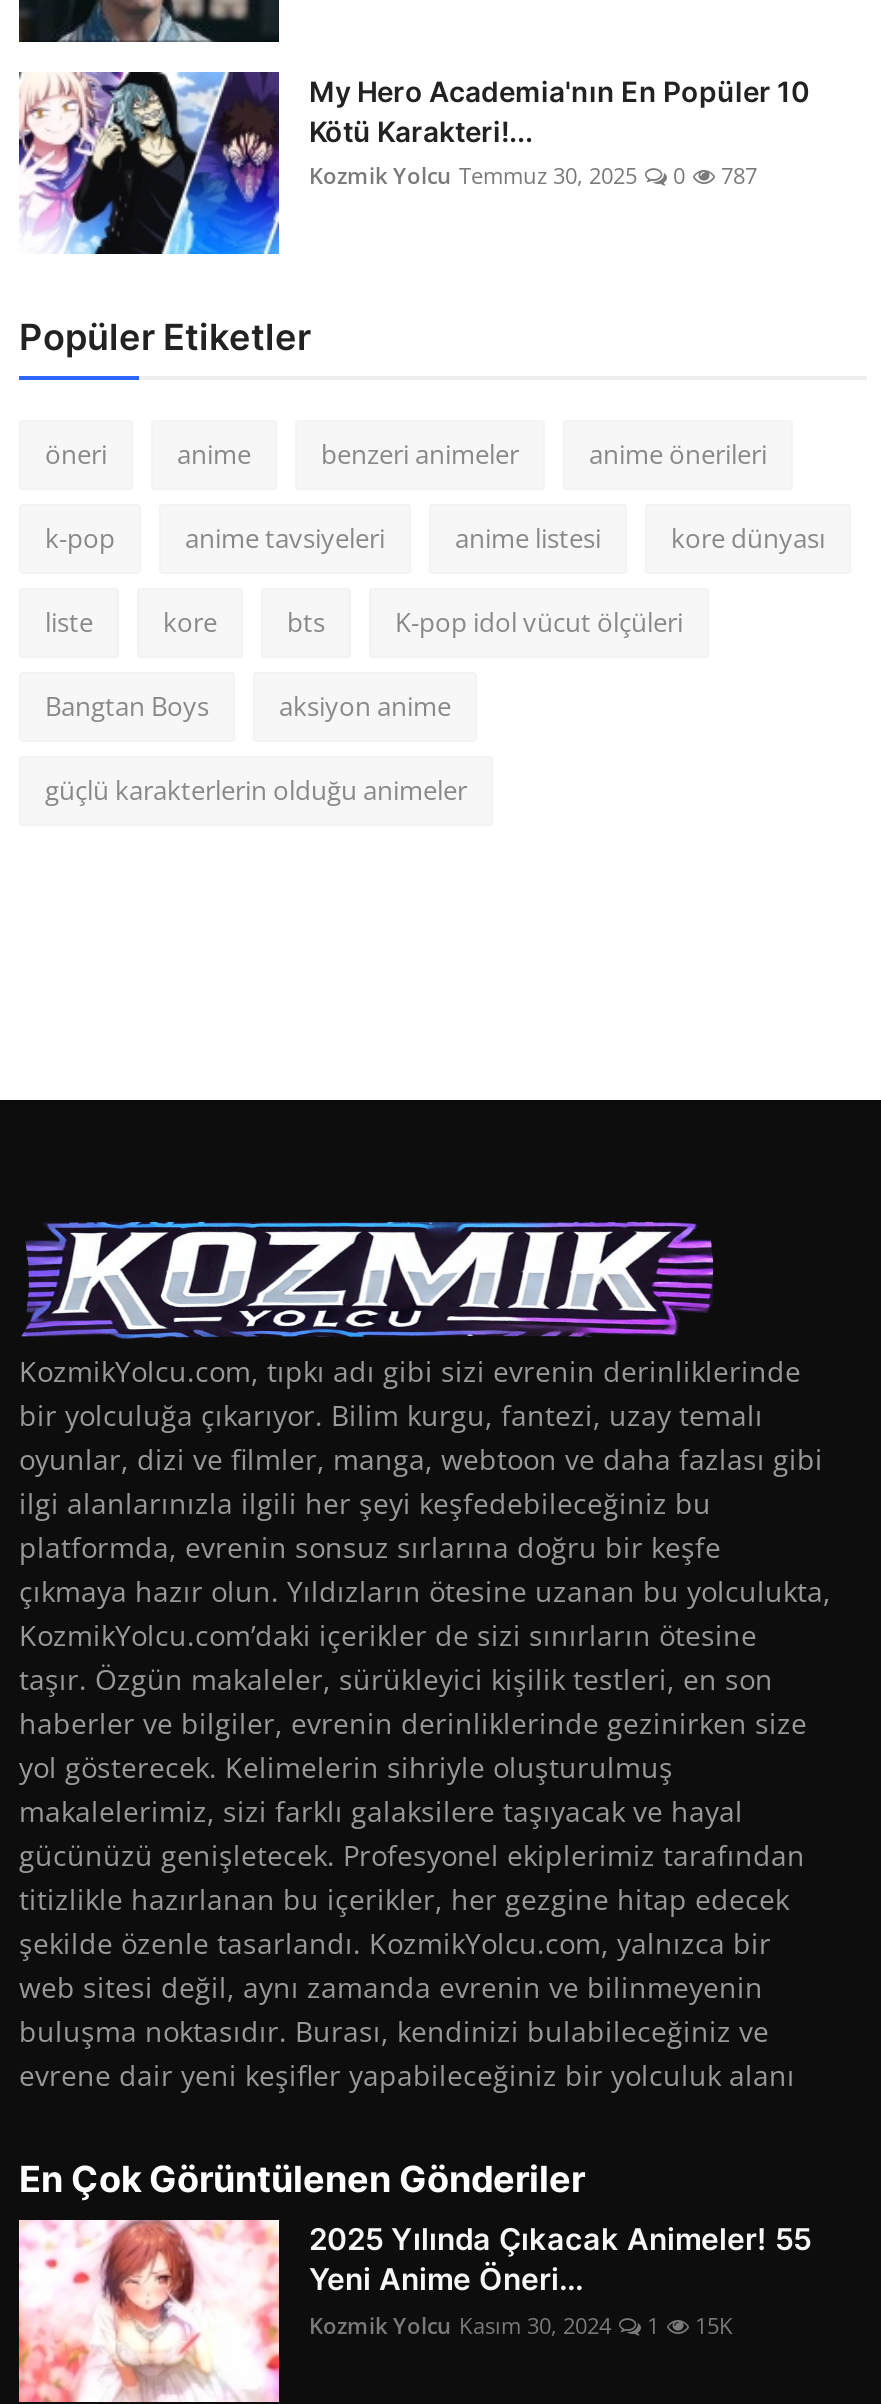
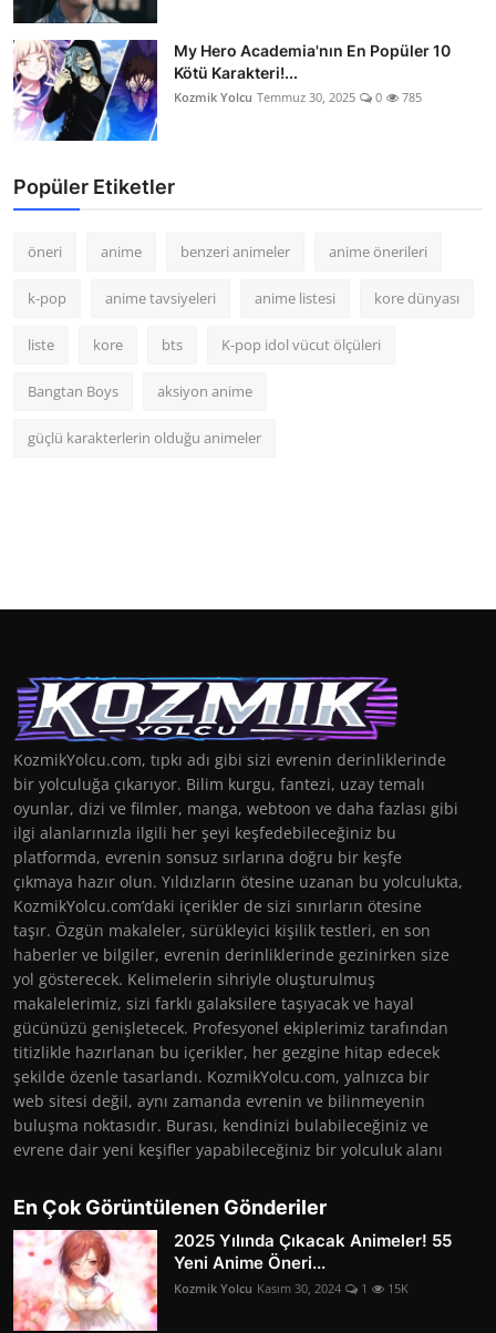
- Kozmik Yolcu Temmuz 30, 2025 0 787
+ Kozmik Yolcu Temmuz 30, 2025 0 785
